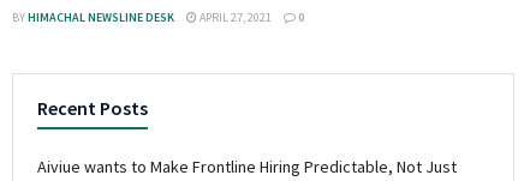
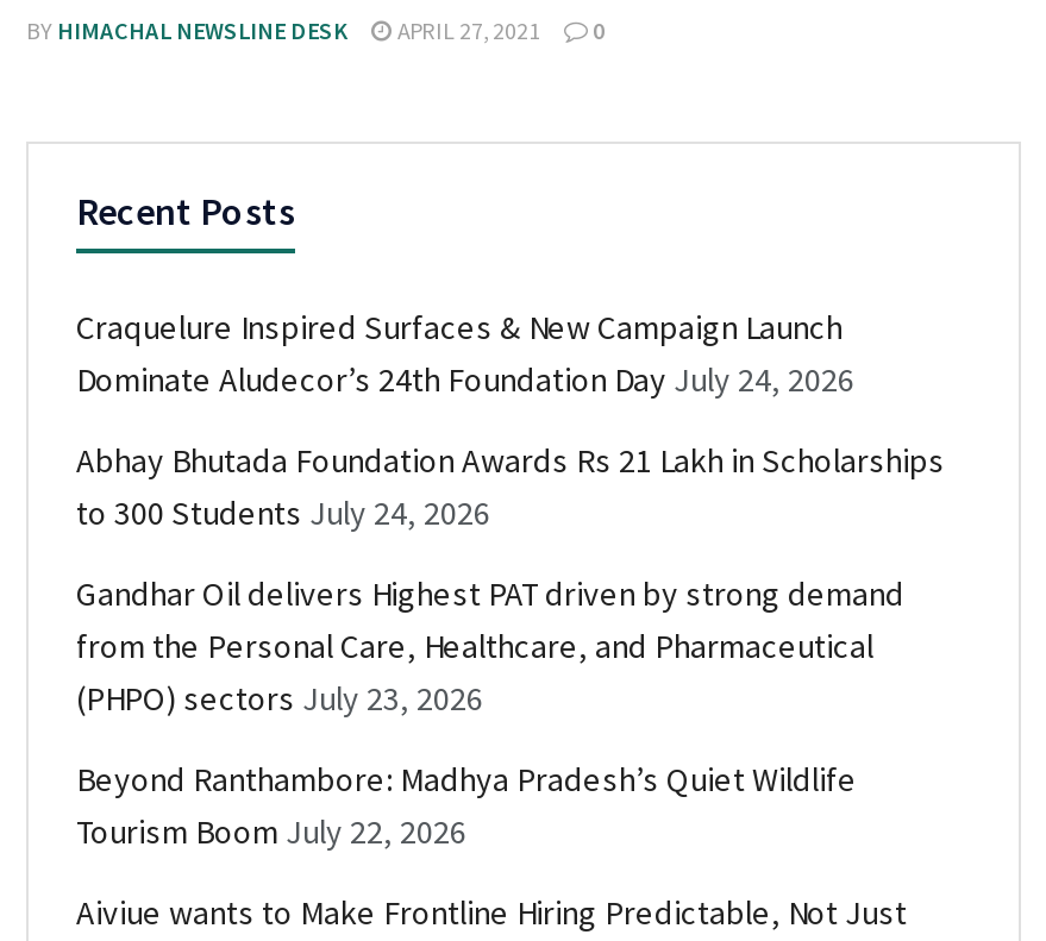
+ Craquelure Inspired Surfaces & New Campaign Launch
+ Dominate Aludecor’s 24th Foundation Day July 24, 2026
+ Abhay Bhutada Foundation Awards Rs 21 Lakh in Scholarships
+ to 300 Students July 24, 2026
+ Gandhar Oil delivers Highest PAT driven by strong demand
+ from the Personal Care, Healthcare, and Pharmaceutical
+ (PHPO) sectors July 23, 2026
+ Beyond Ranthambore: Madhya Pradesh’s Quiet Wildlife
+ Tourism Boom July 22, 2026
